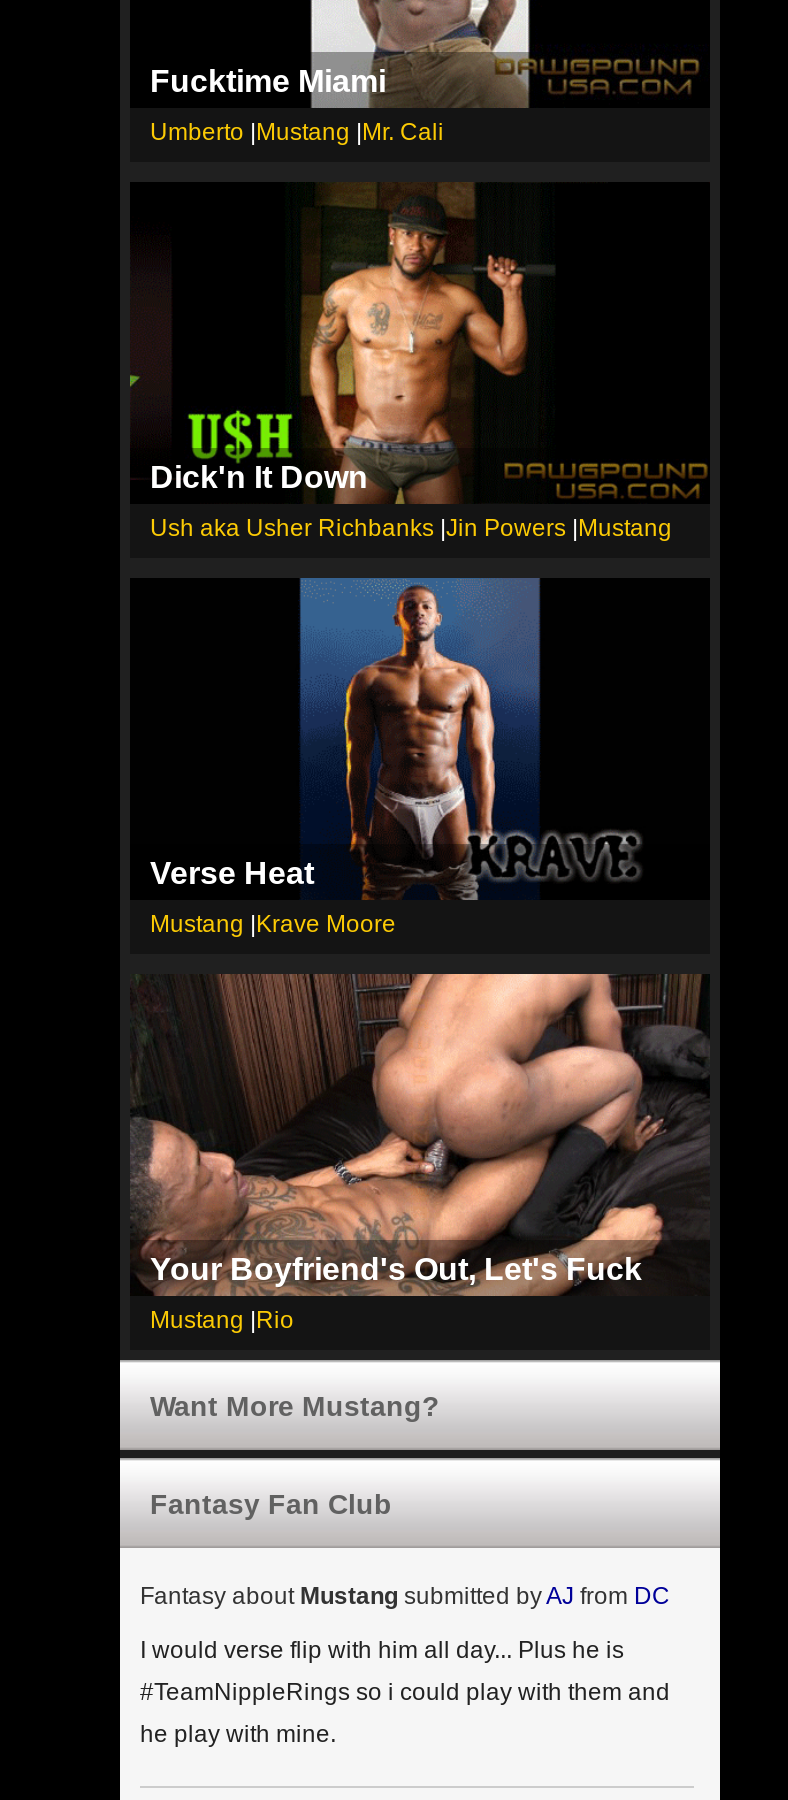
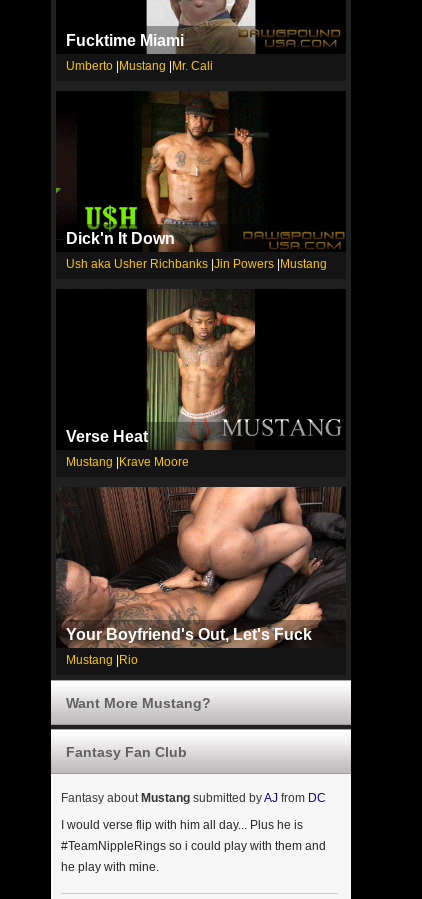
- [image]
+ [image]
